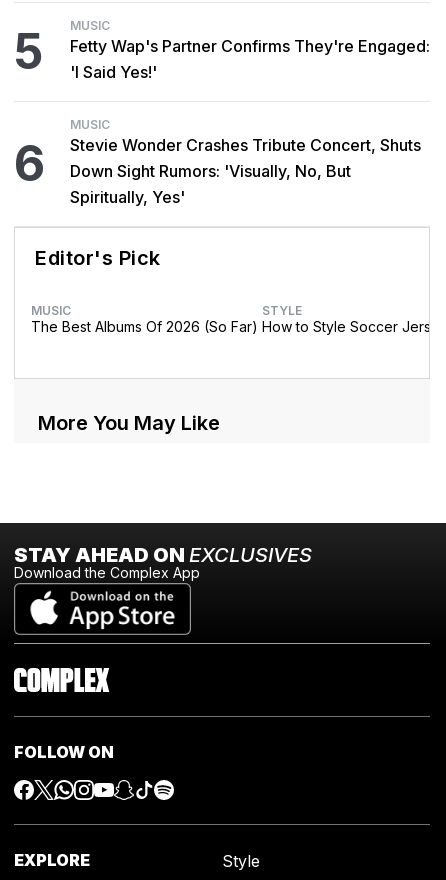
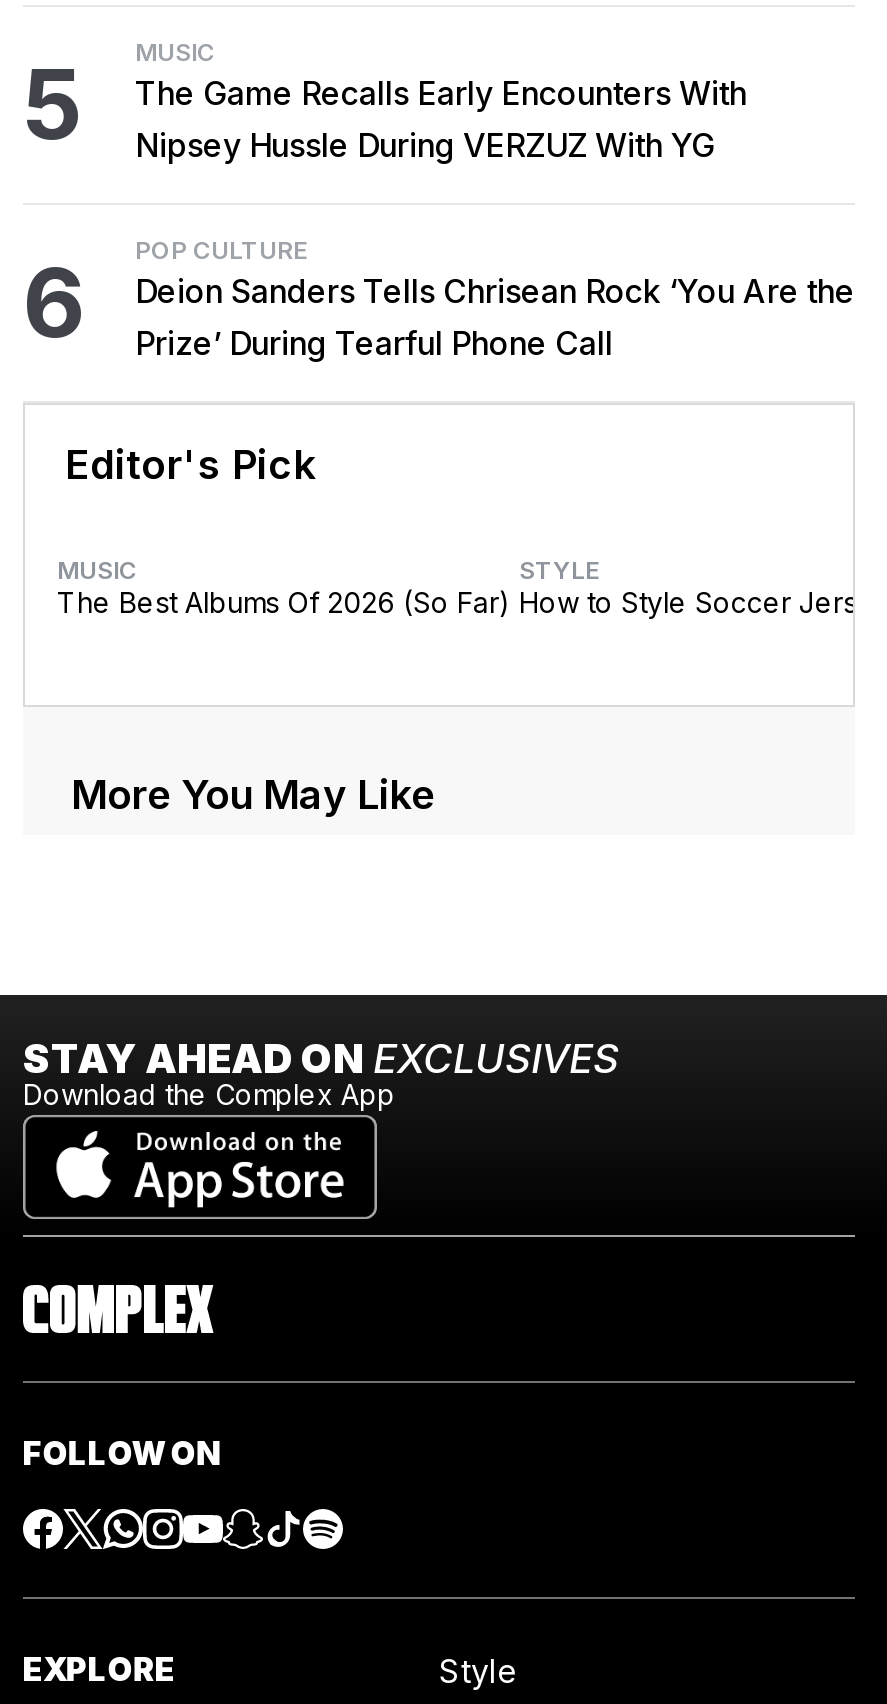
- Fetty Wap's Partner Confirms They're Engaged:
- 'I Said Yes!'
+ The Game Recalls Early Encounters With
+ Nipsey Hussle During VERZUZ With YG

- MUSIC
- Stevie Wonder Crashes Tribute Concert, Shuts
- Down Sight Rumors: 'Visually, No, But
- Spiritually, Yes'
+ POP CULTURE
+ Deion Sanders Tells Chrisean Rock ‘You Are the
+ Prize’ During Tearful Phone Call
